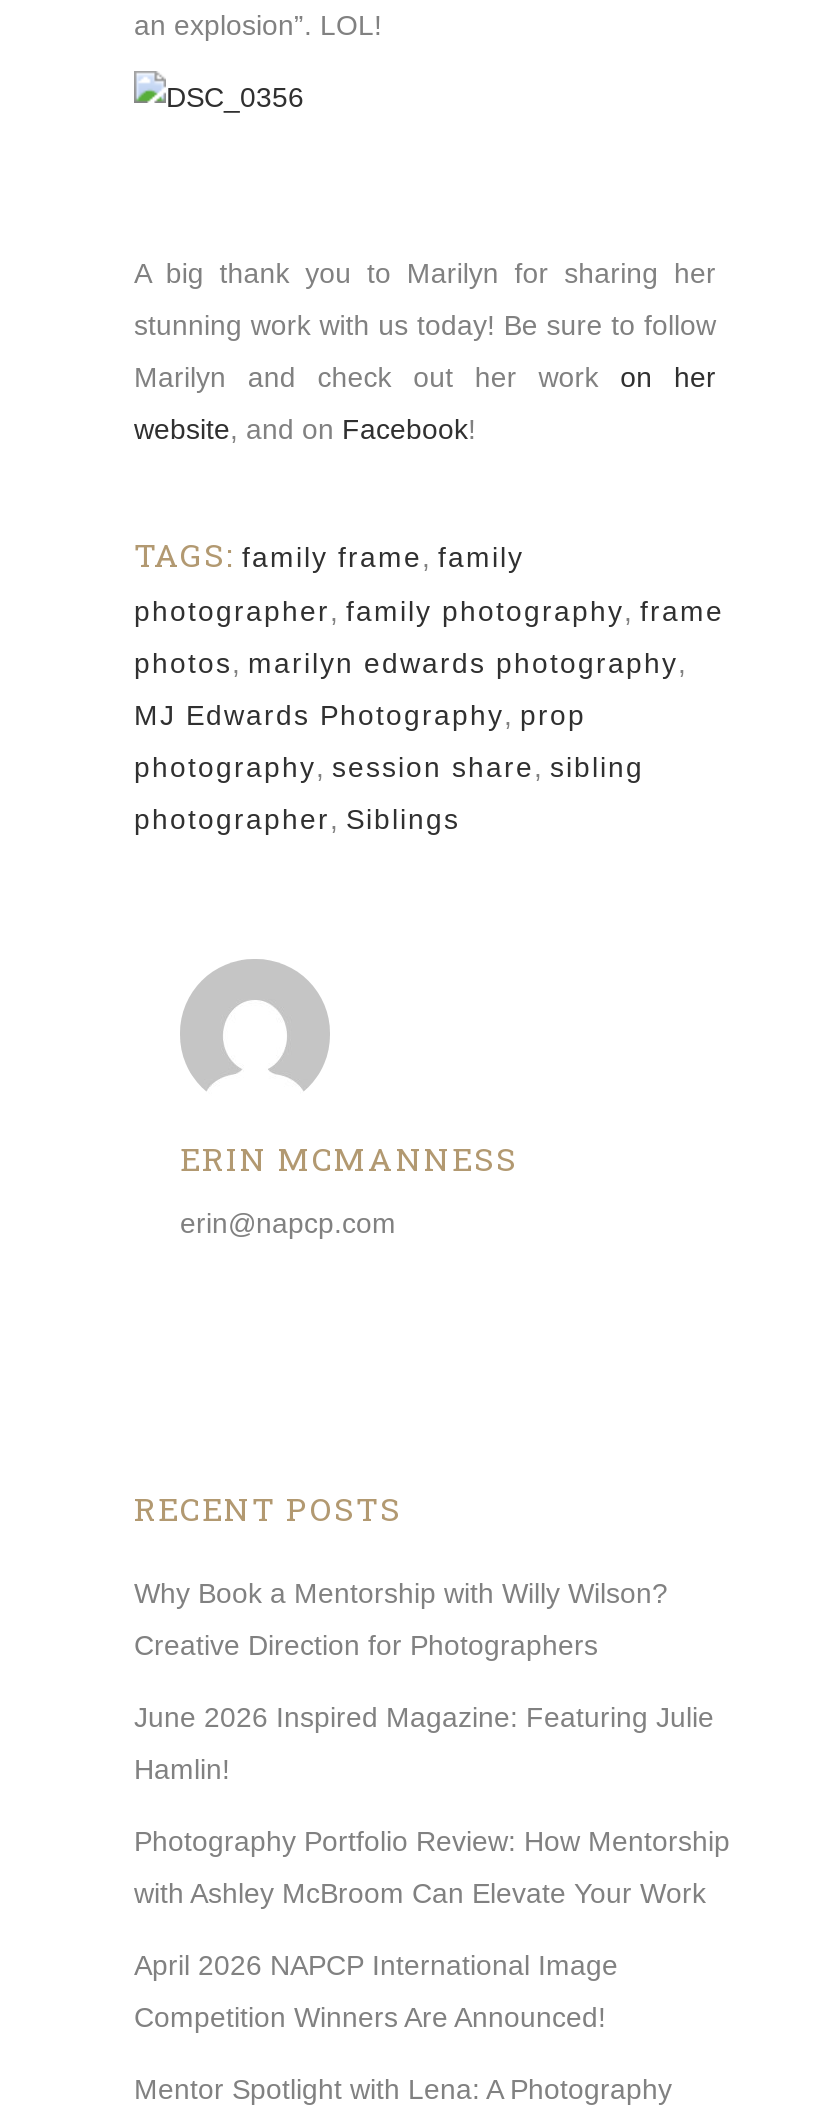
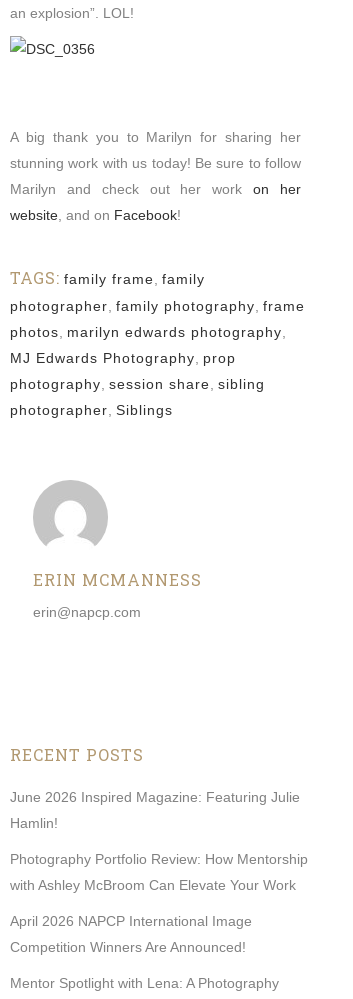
- Why Book a Mentorship with Willy Wilson?
- Creative Direction for Photographers
